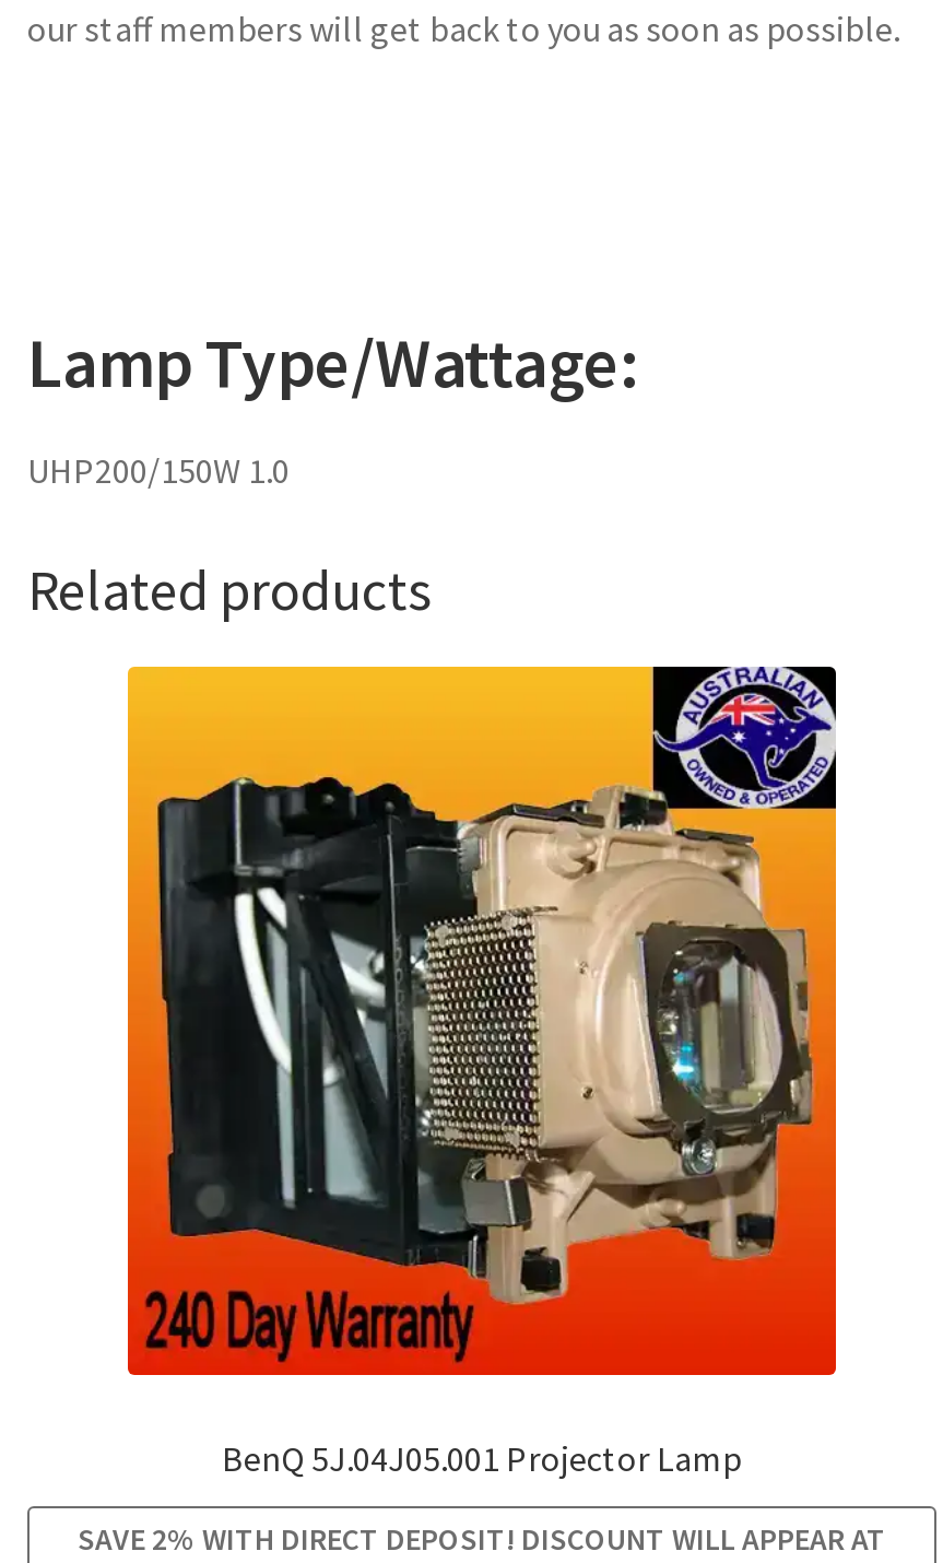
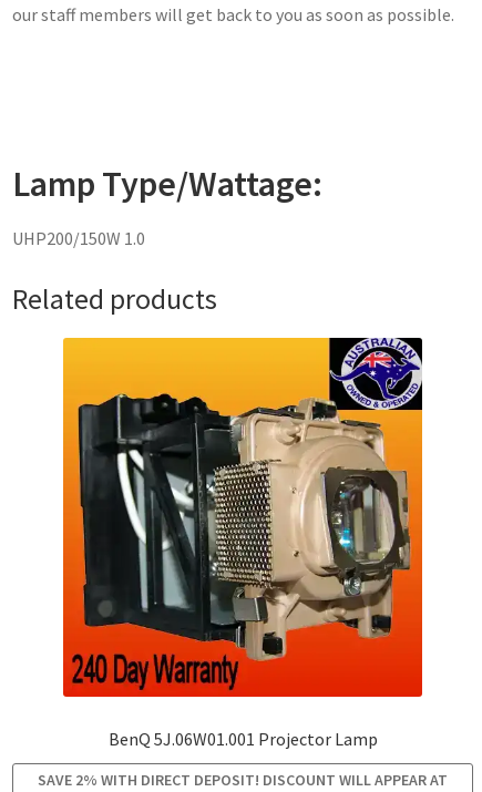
- BenQ 5J.04J05.001 Projector Lamp
+ BenQ 5J.06W01.001 Projector Lamp
